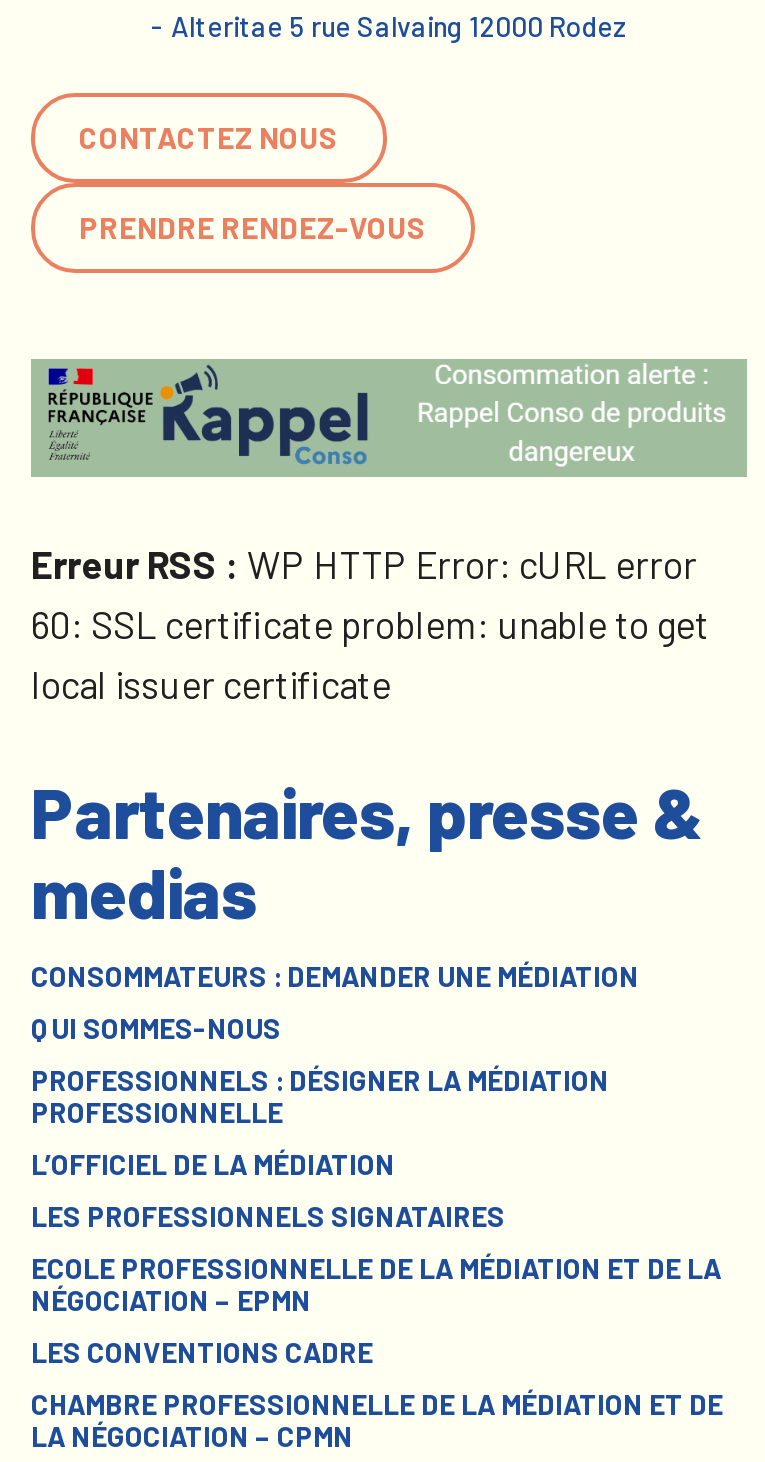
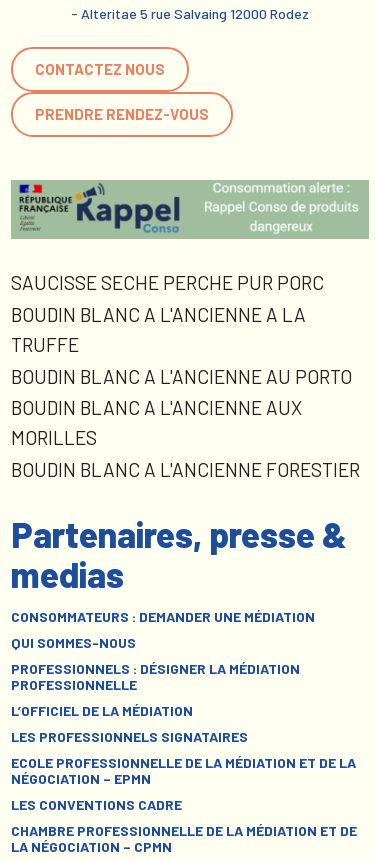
- Erreur RSS : WP HTTP Error: cURL error
- 60: SSL certificate problem: unable to get
- local issuer certificate
+ SAUCISSE SECHE PERCHE PUR PORC
+ BOUDIN BLANC A L'ANCIENNE A LA
+ TRUFFE
+ BOUDIN BLANC A L'ANCIENNE AU PORTO
+ BOUDIN BLANC A L'ANCIENNE AUX
+ MORILLES
+ BOUDIN BLANC A L'ANCIENNE FORESTIER
